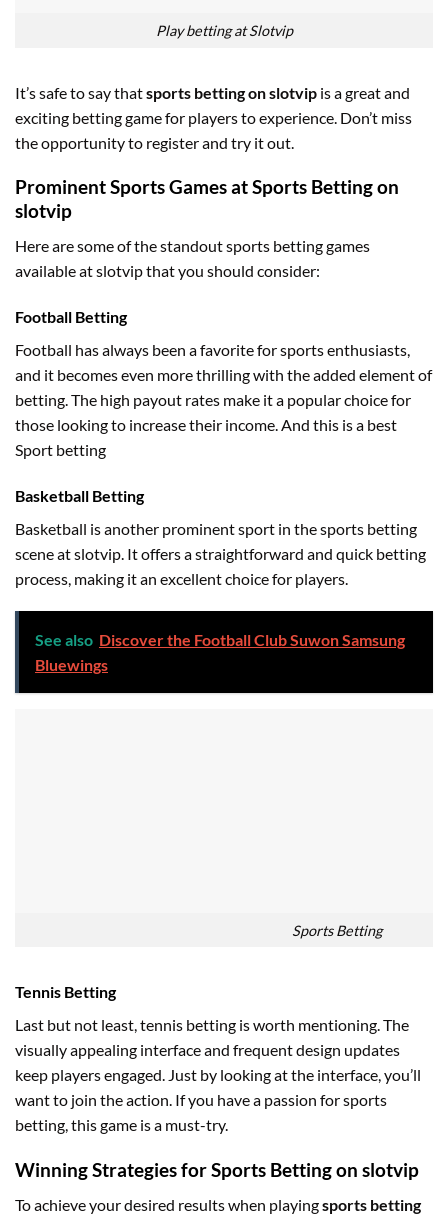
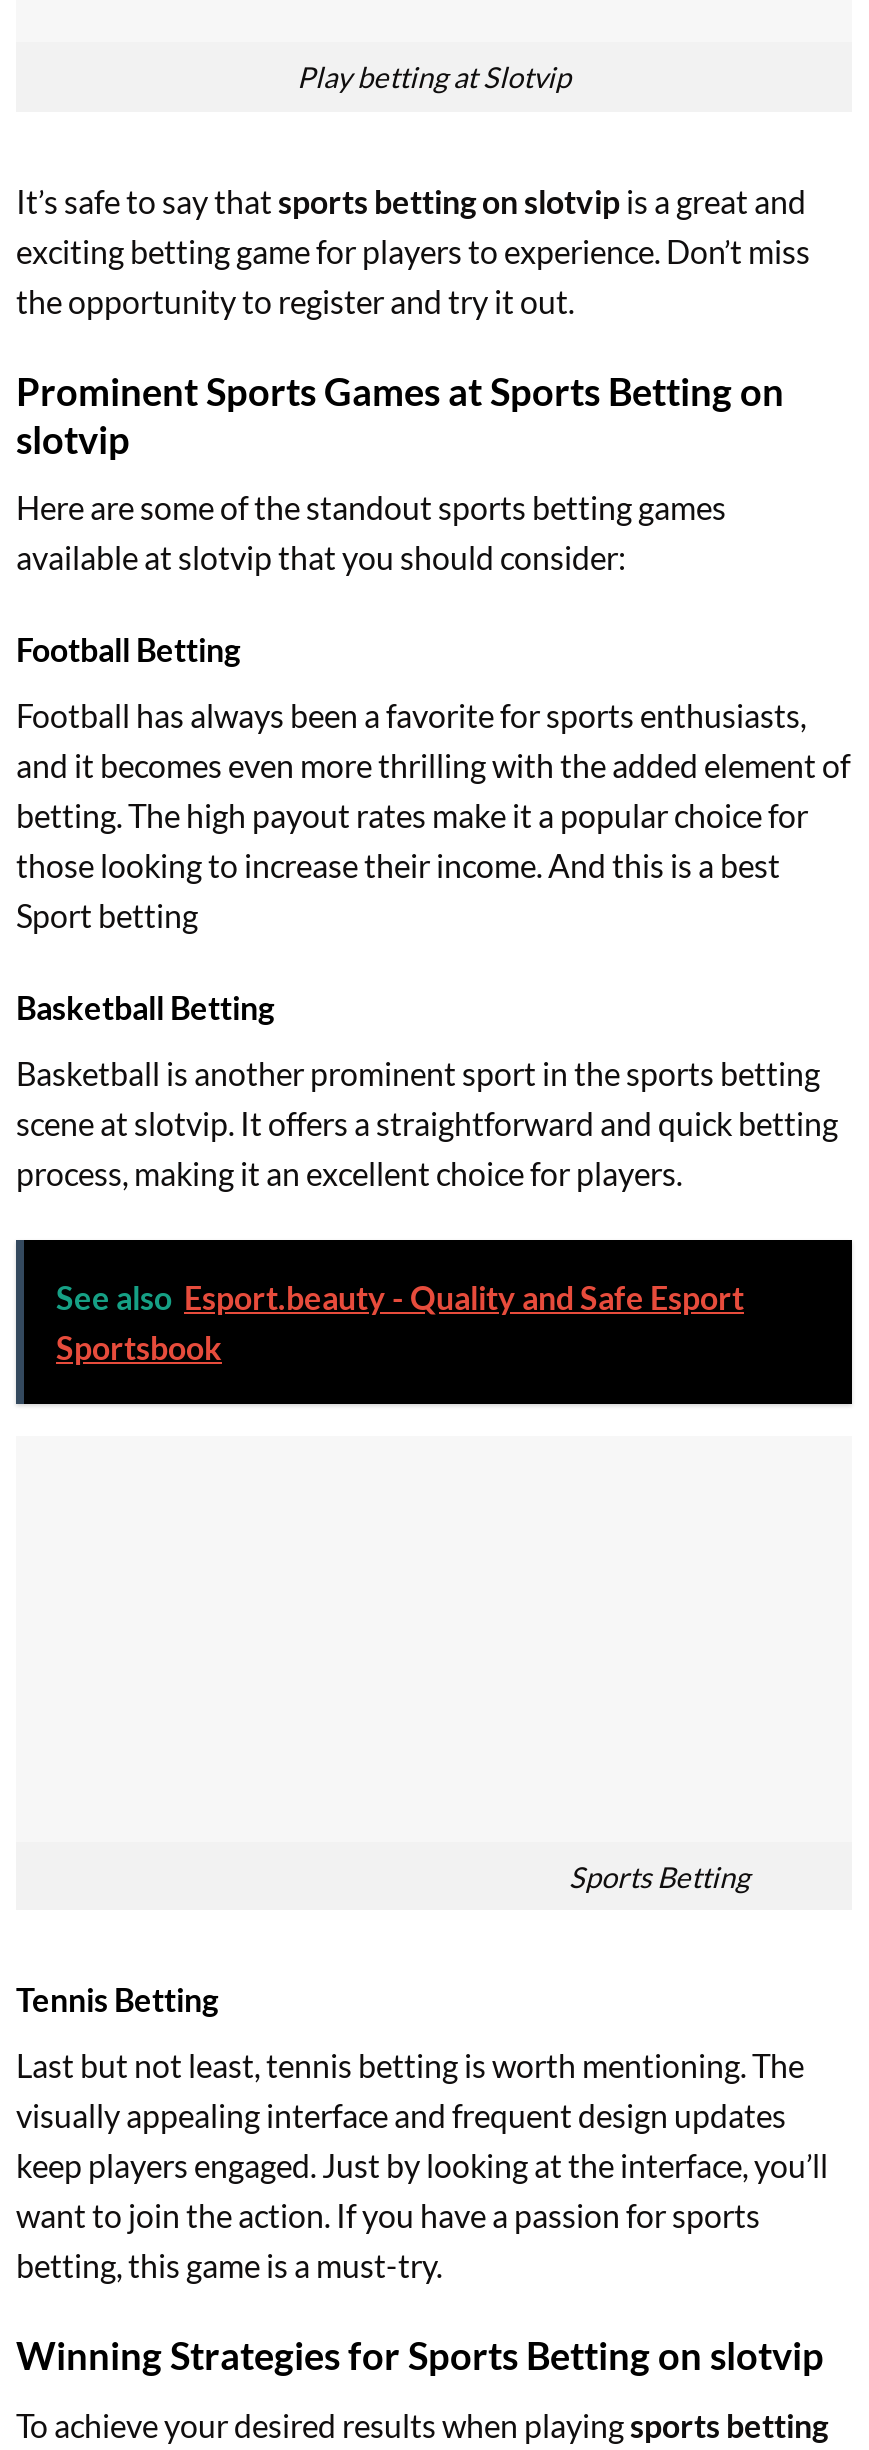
- See also Discover the Football Club Suwon Samsung
- Bluewings
+ See also Esport.beauty - Quality and Safe Esport
+ Sportsbook
